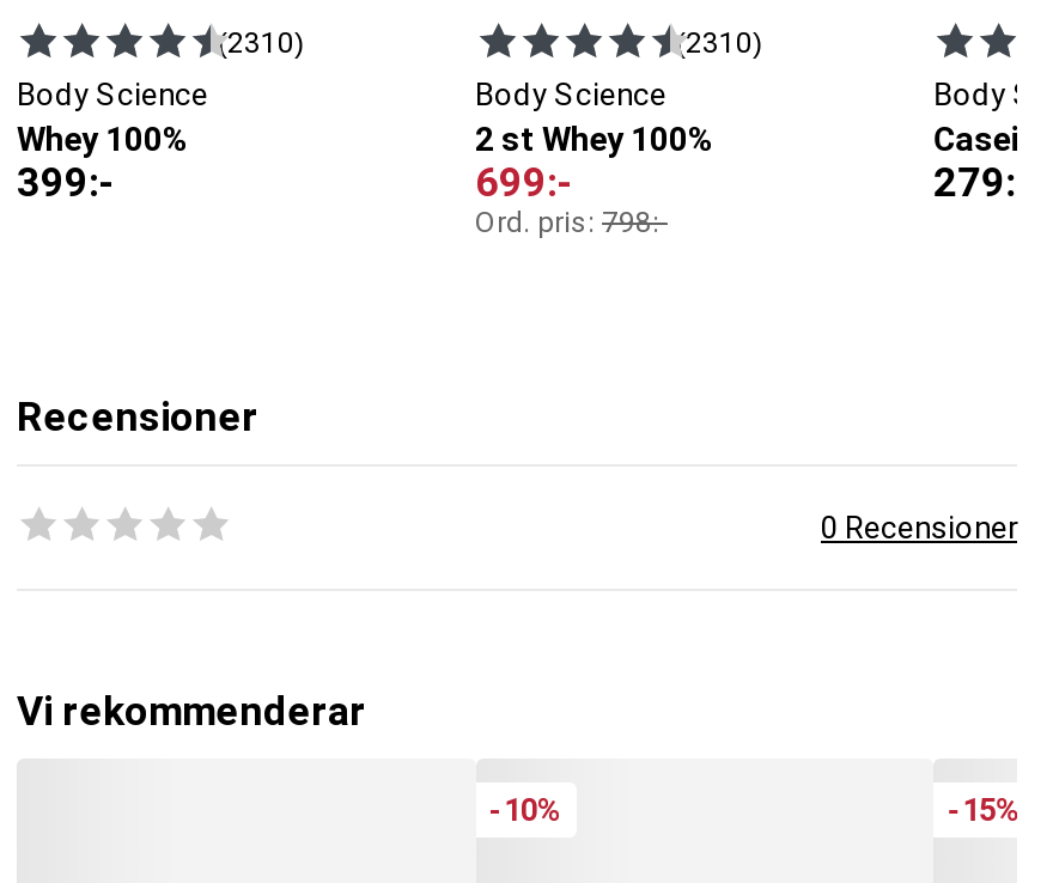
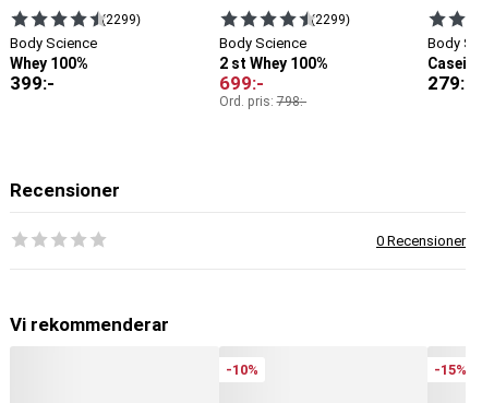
- (2310)
+ (2299)

- (2310)
+ (2299)
